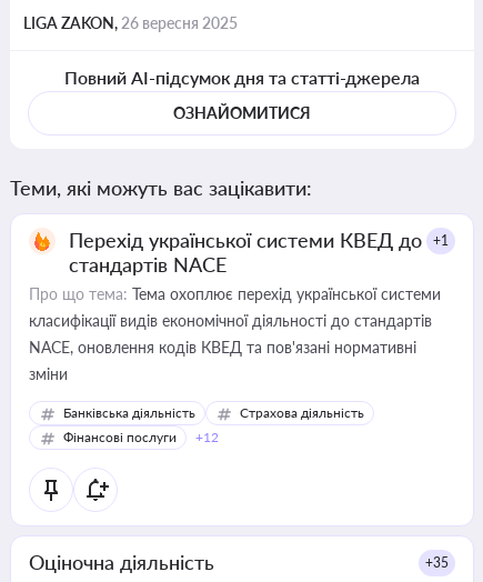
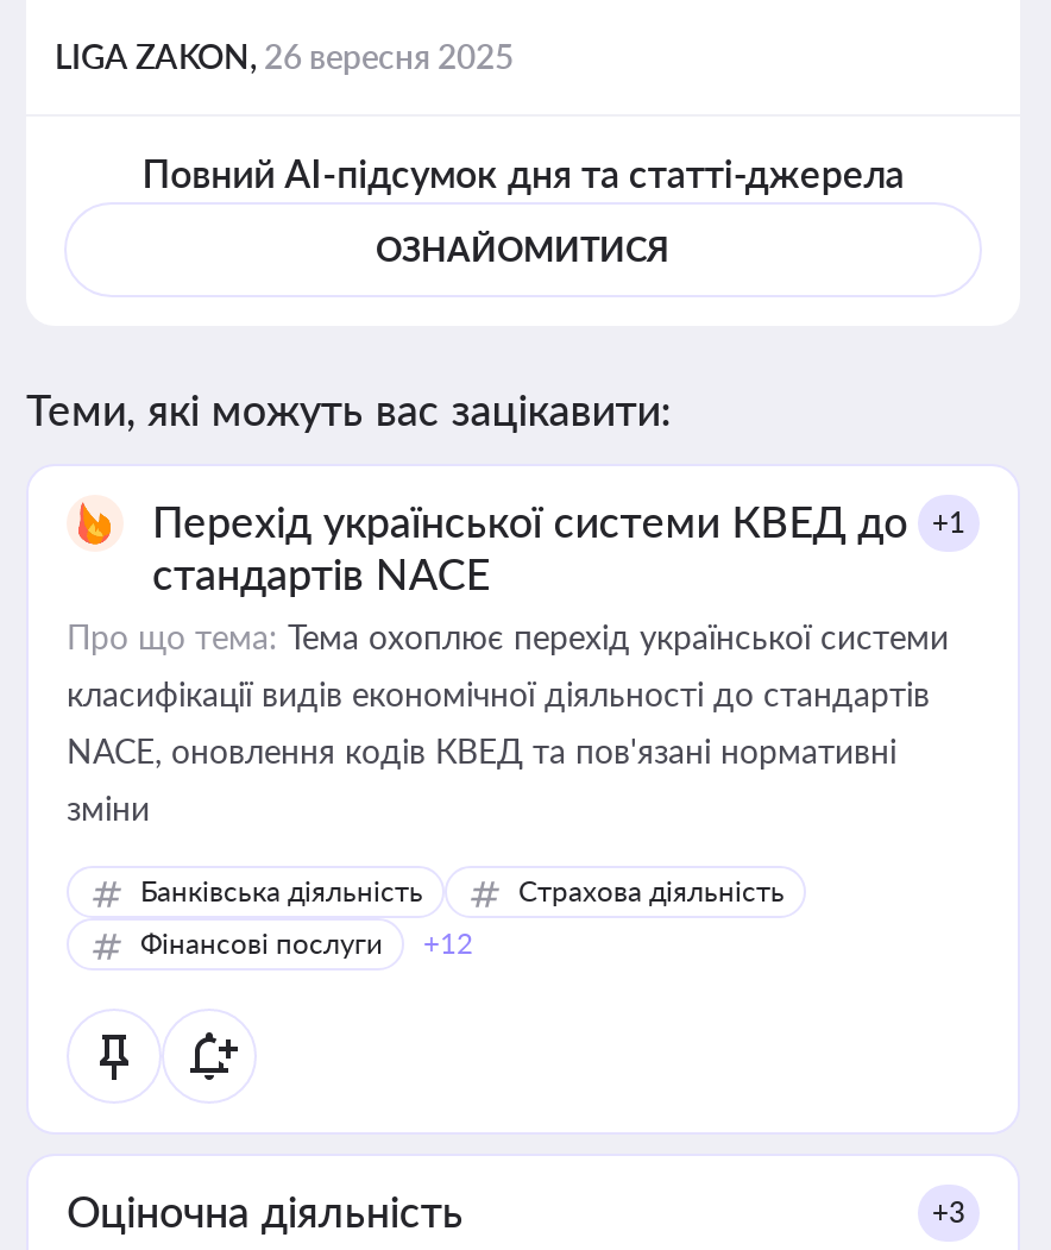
- +35
+ +3
